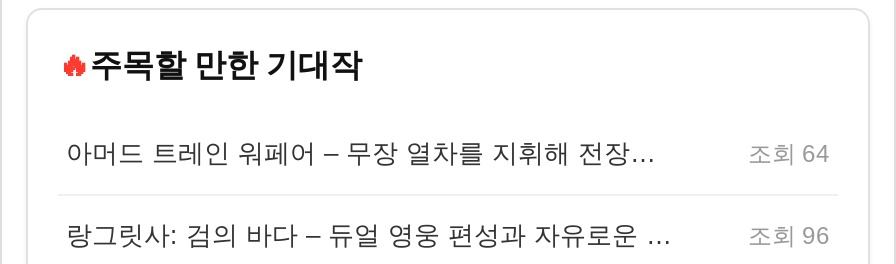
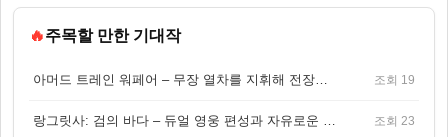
- 조회 64
+ 조회 19

- 조회 96
+ 조회 23
